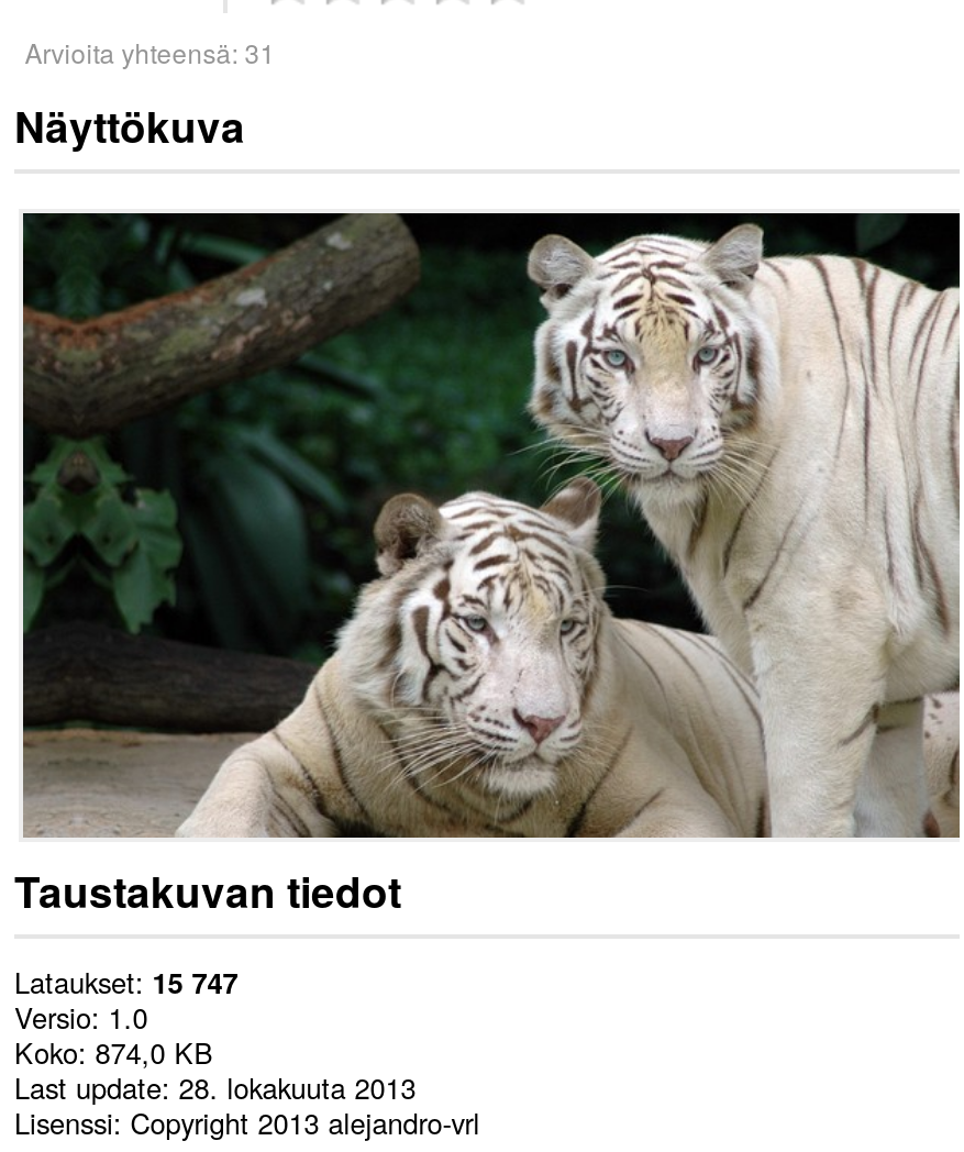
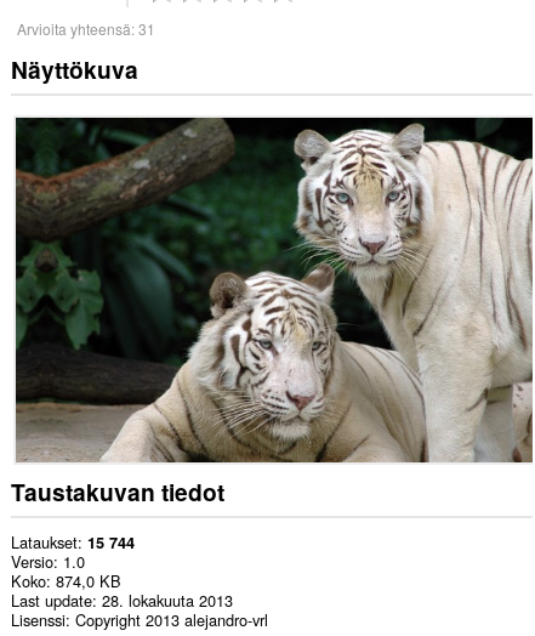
- Lataukset 15 747
+ Lataukset 15 744
